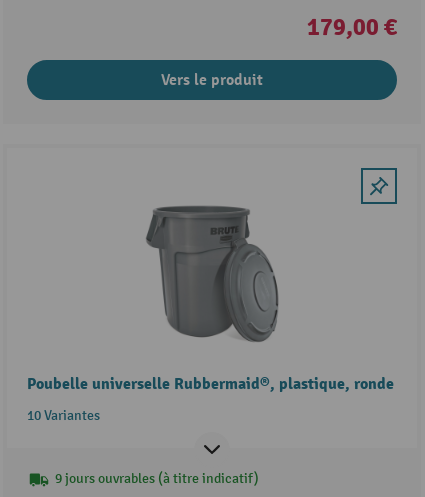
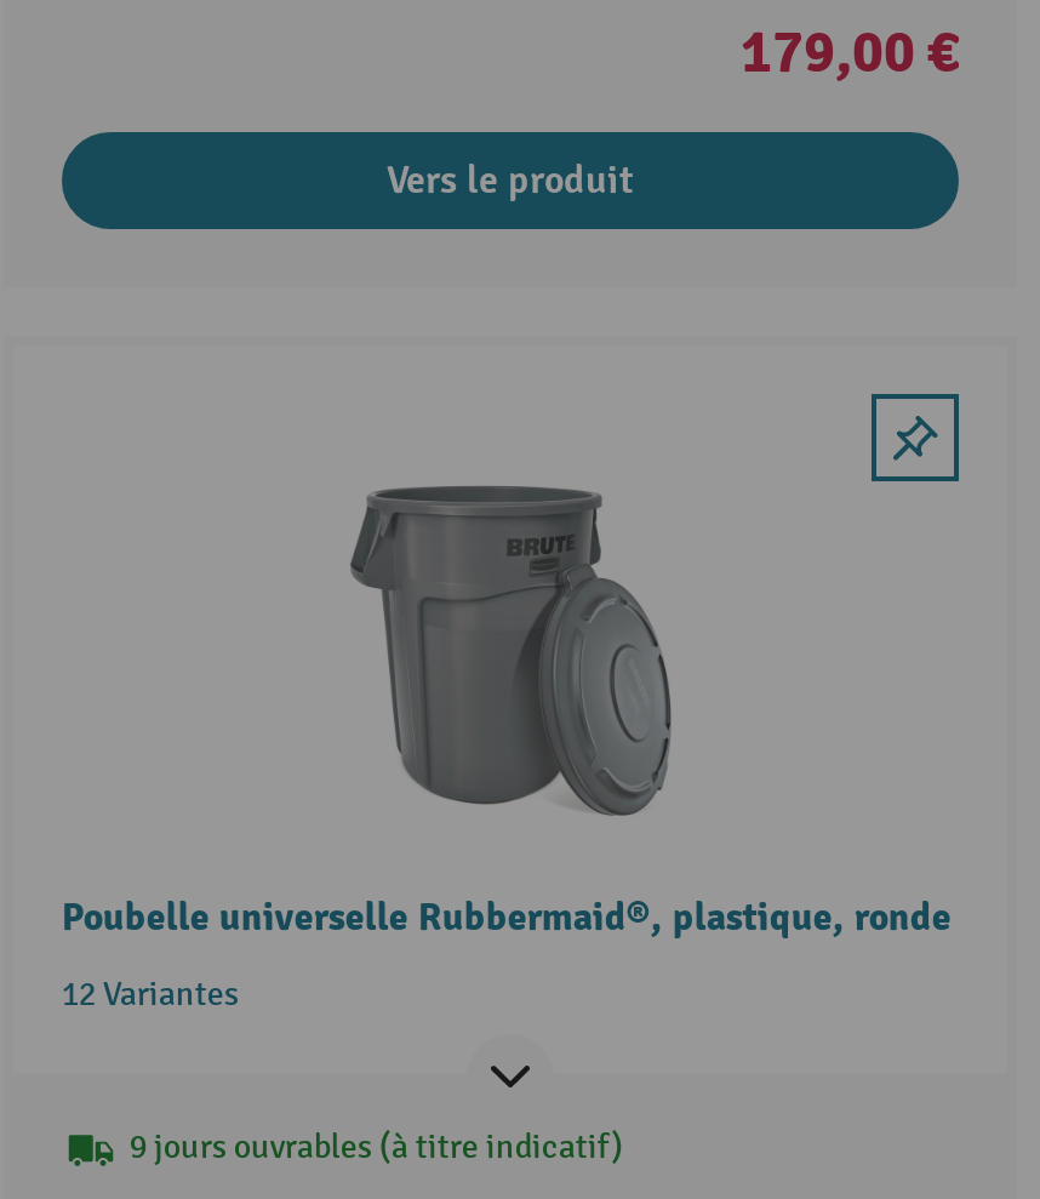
- 10 Variantes
+ 12 Variantes
